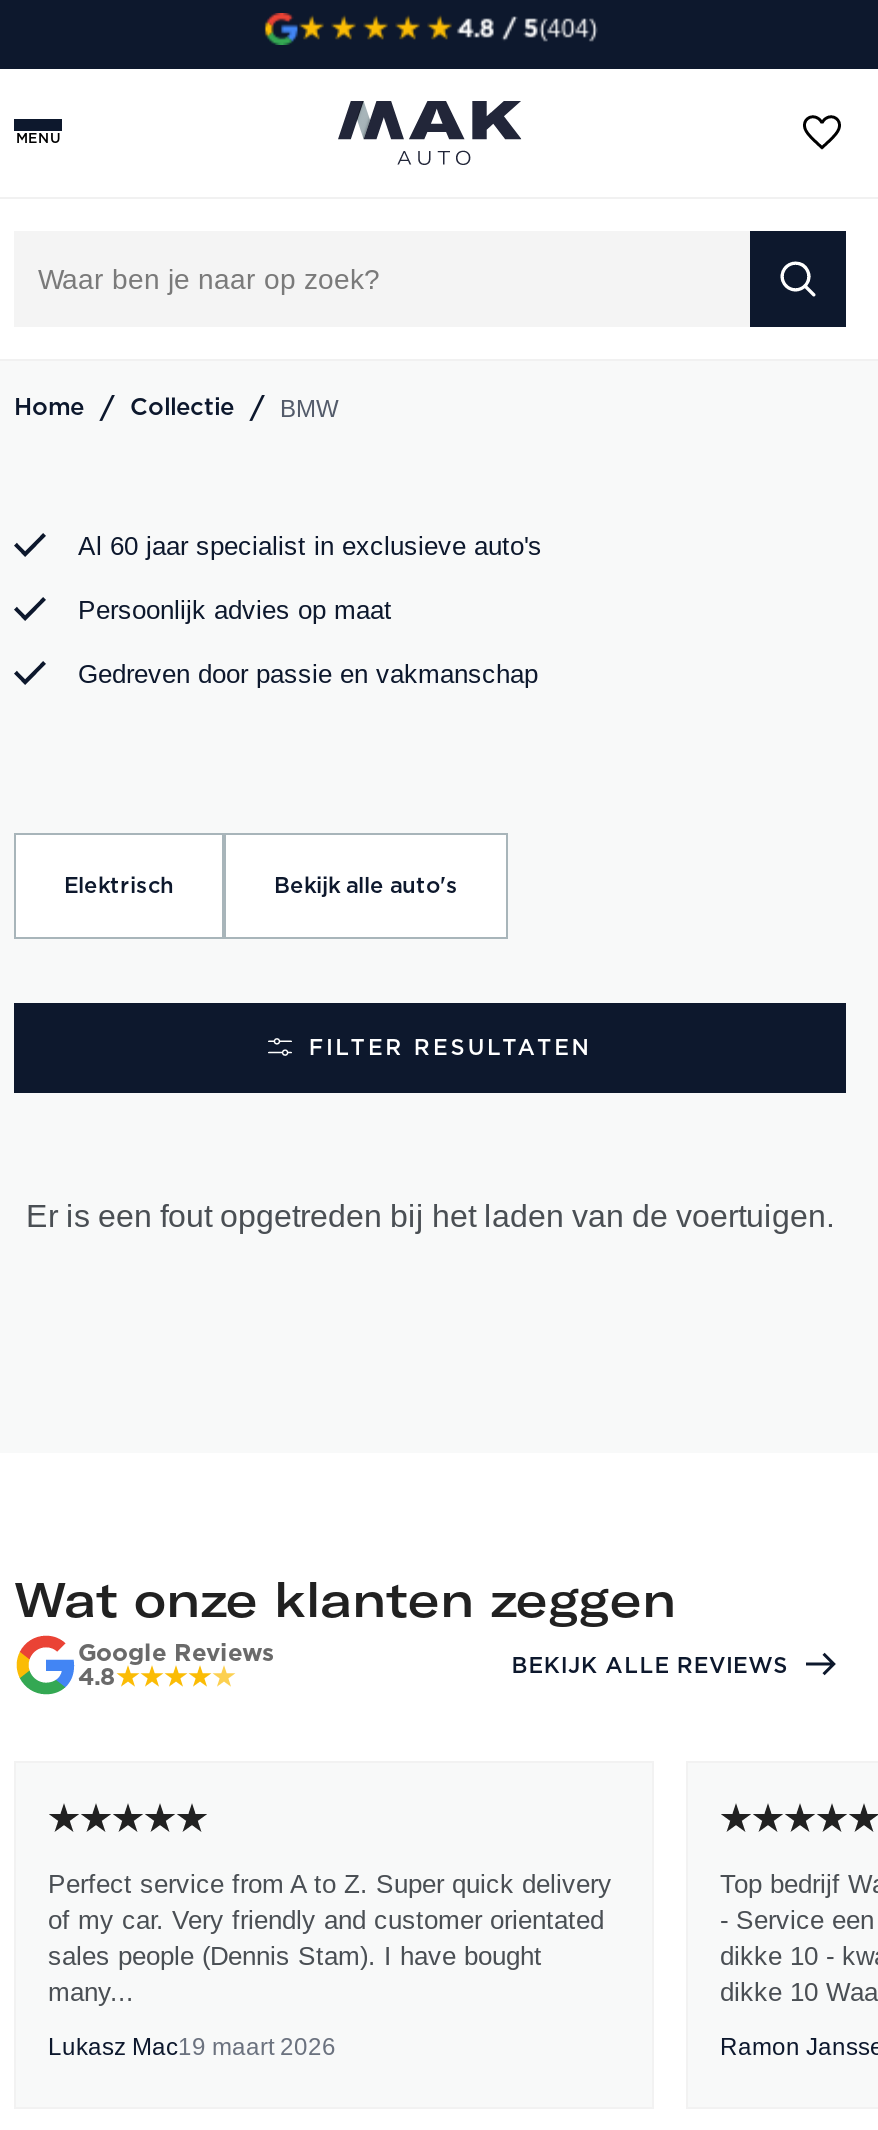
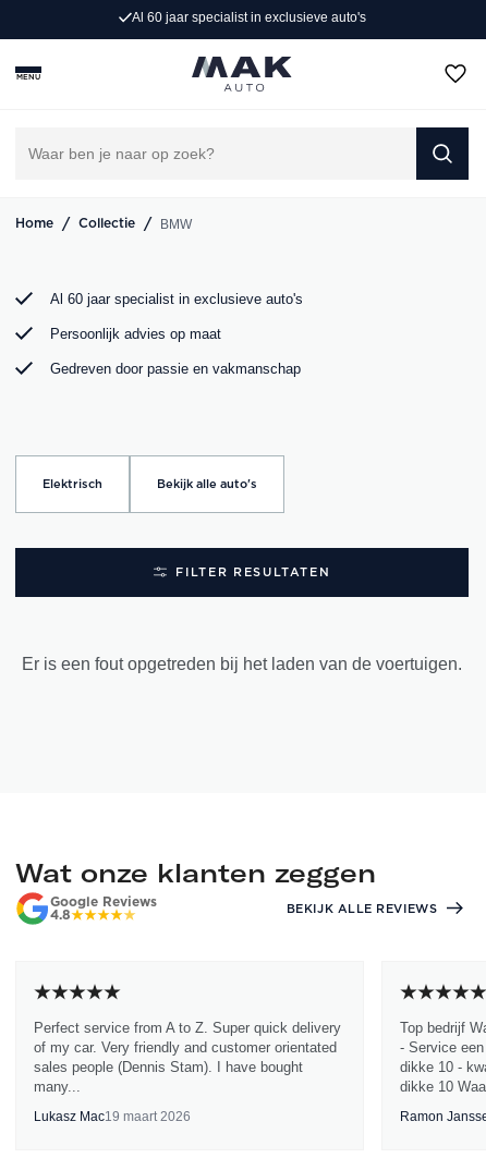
- 4.8 / 5(404)
+ Al 60 jaar specialist in exclusieve auto's
